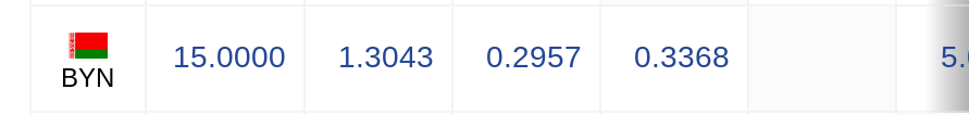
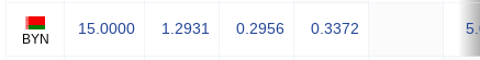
- 1.3043
+ 1.2931

- 0.2957
+ 0.2956

- 0.3368
+ 0.3372
